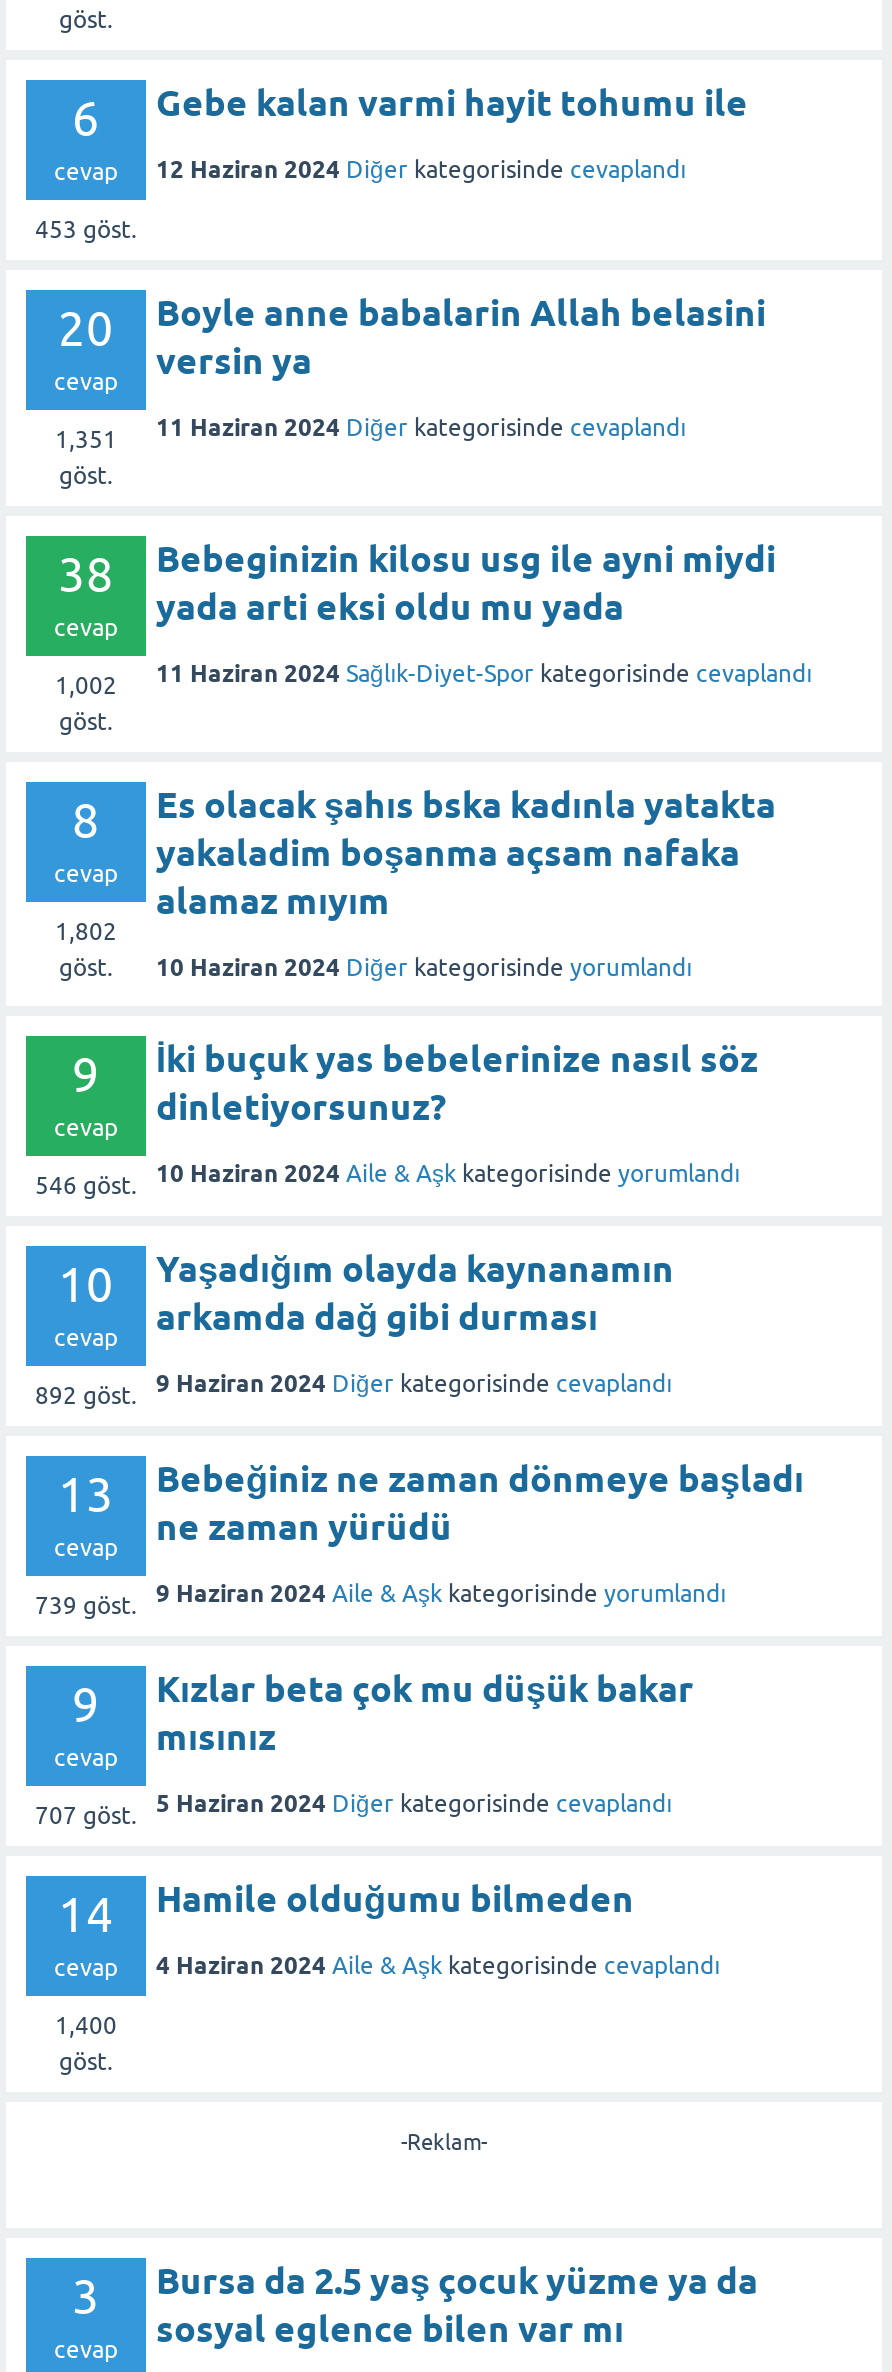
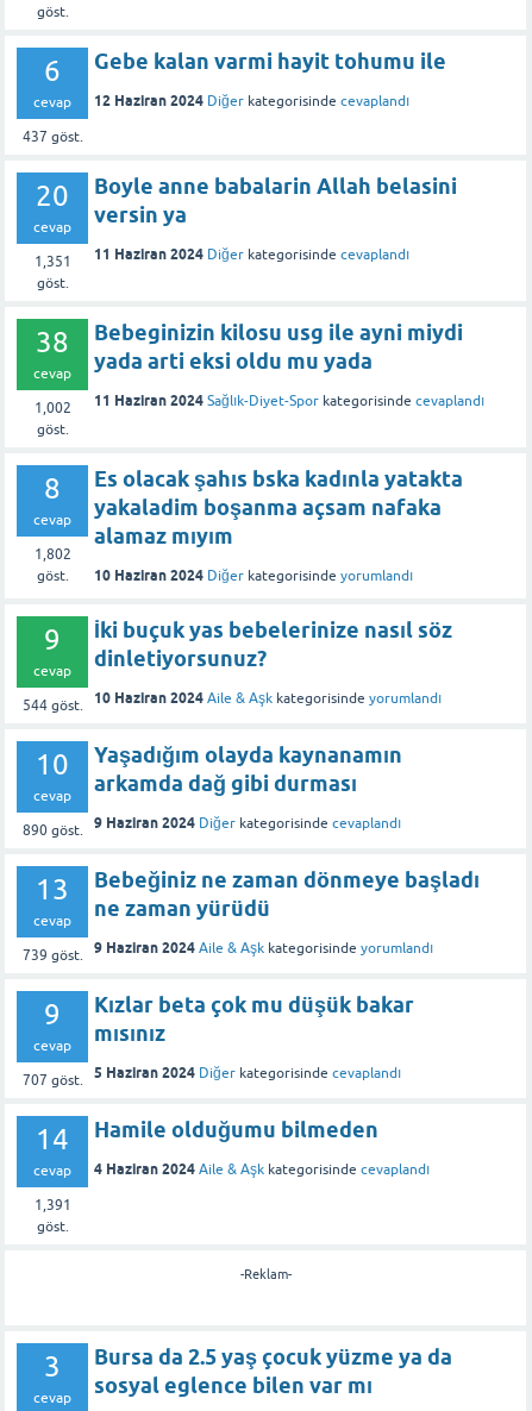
- 453 göst.
+ 437 göst.

- 546 göst. 10 Haziran 2024 Aile & Aşk kategorisinde yorumlandı
+ 544 göst. 10 Haziran 2024 Aile & Aşk kategorisinde yorumlandı

- 892 göst. 9 Haziran 2024 Diğer kategorisinde cevaplandı
+ 890 göst. 9 Haziran 2024 Diğer kategorisinde cevaplandı

- 1,400
+ 1,391
